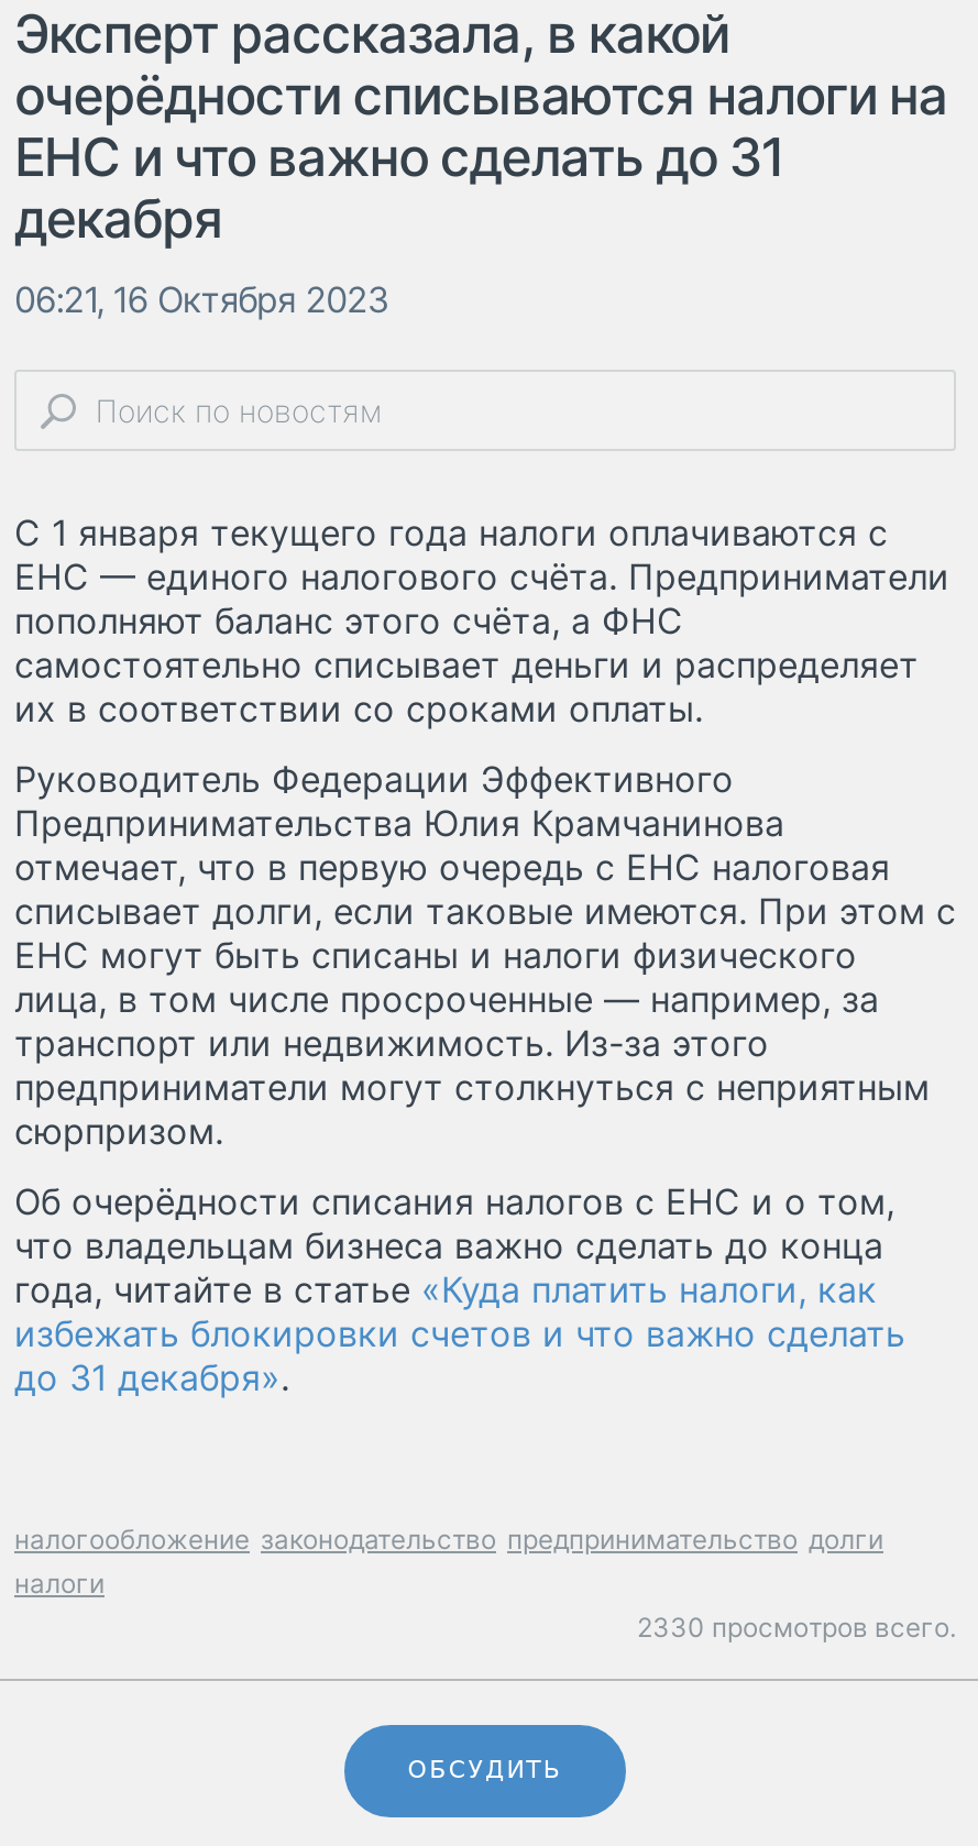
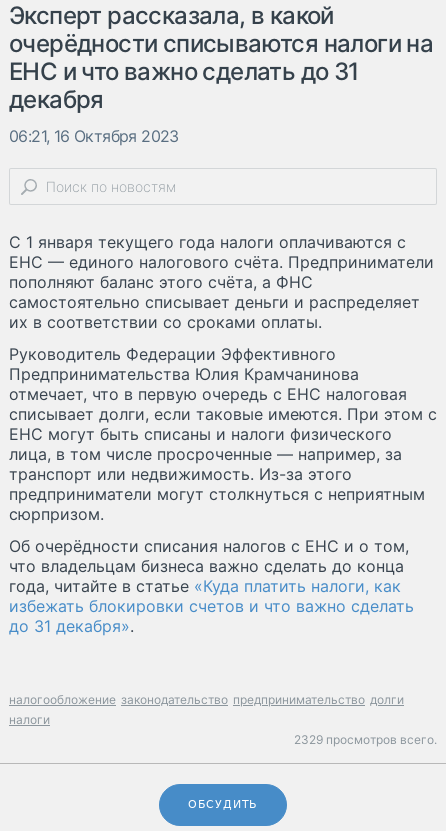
- 2330 просмотров всего.
+ 2329 просмотров всего.
